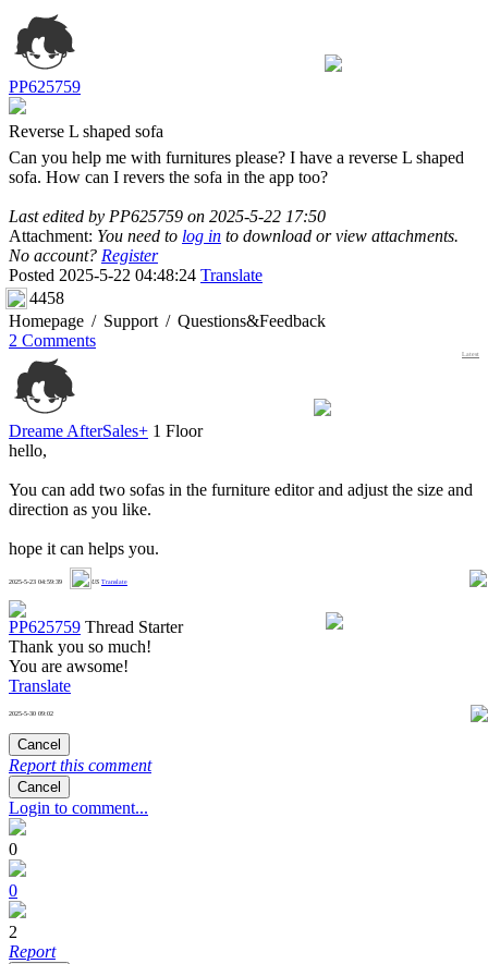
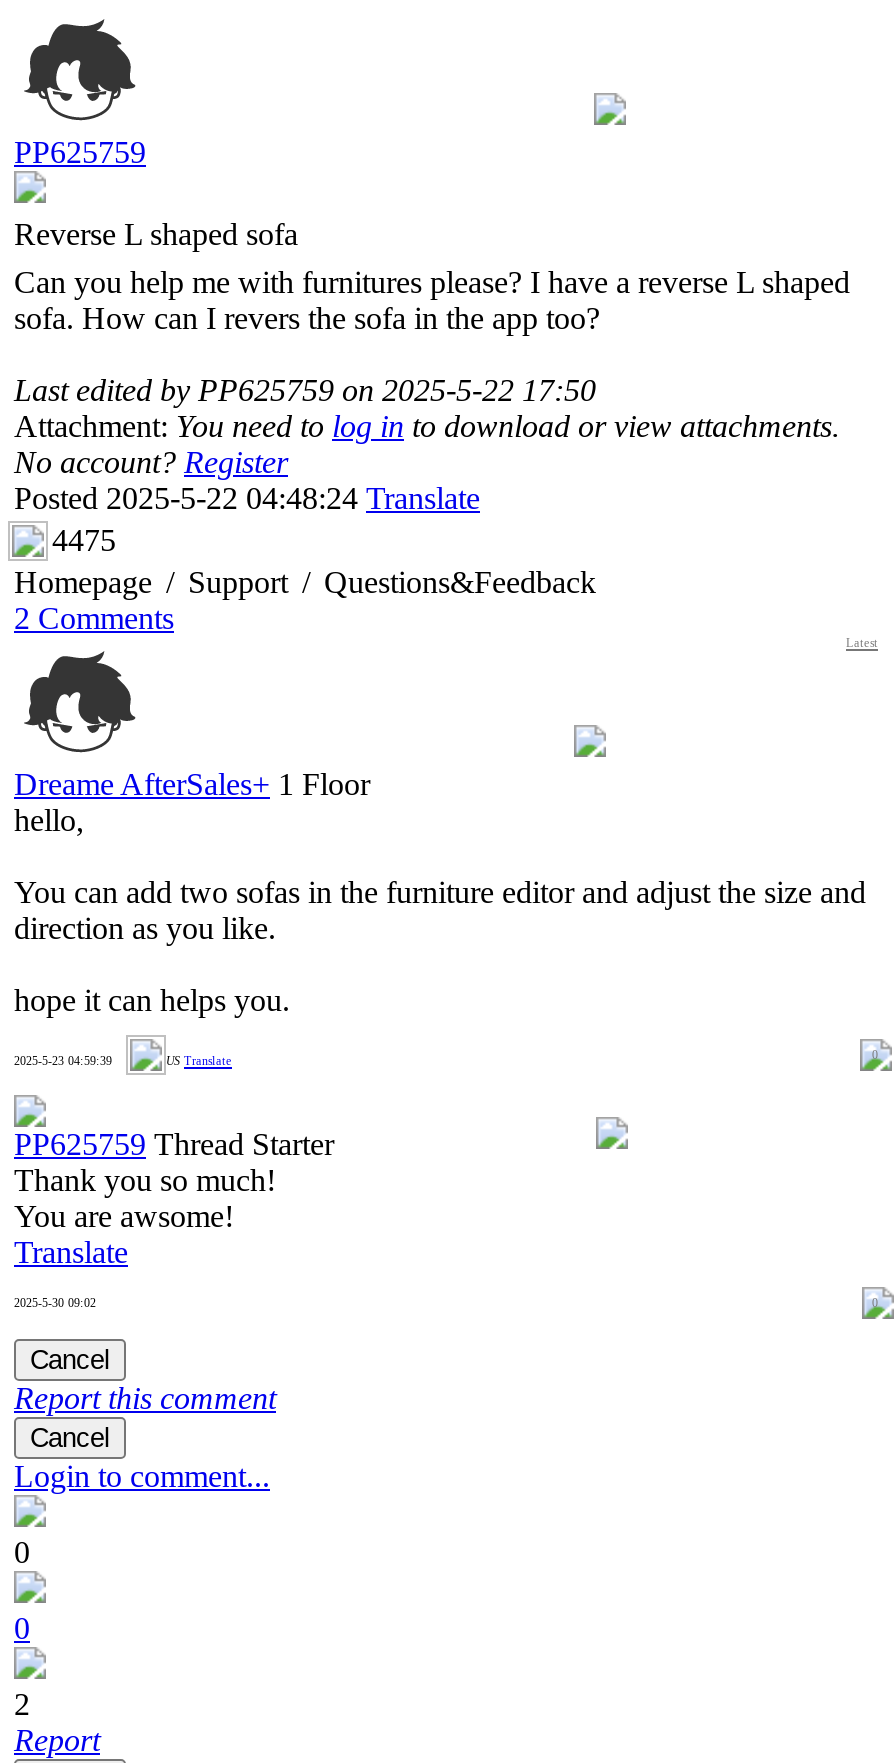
- 4458
+ 4475
